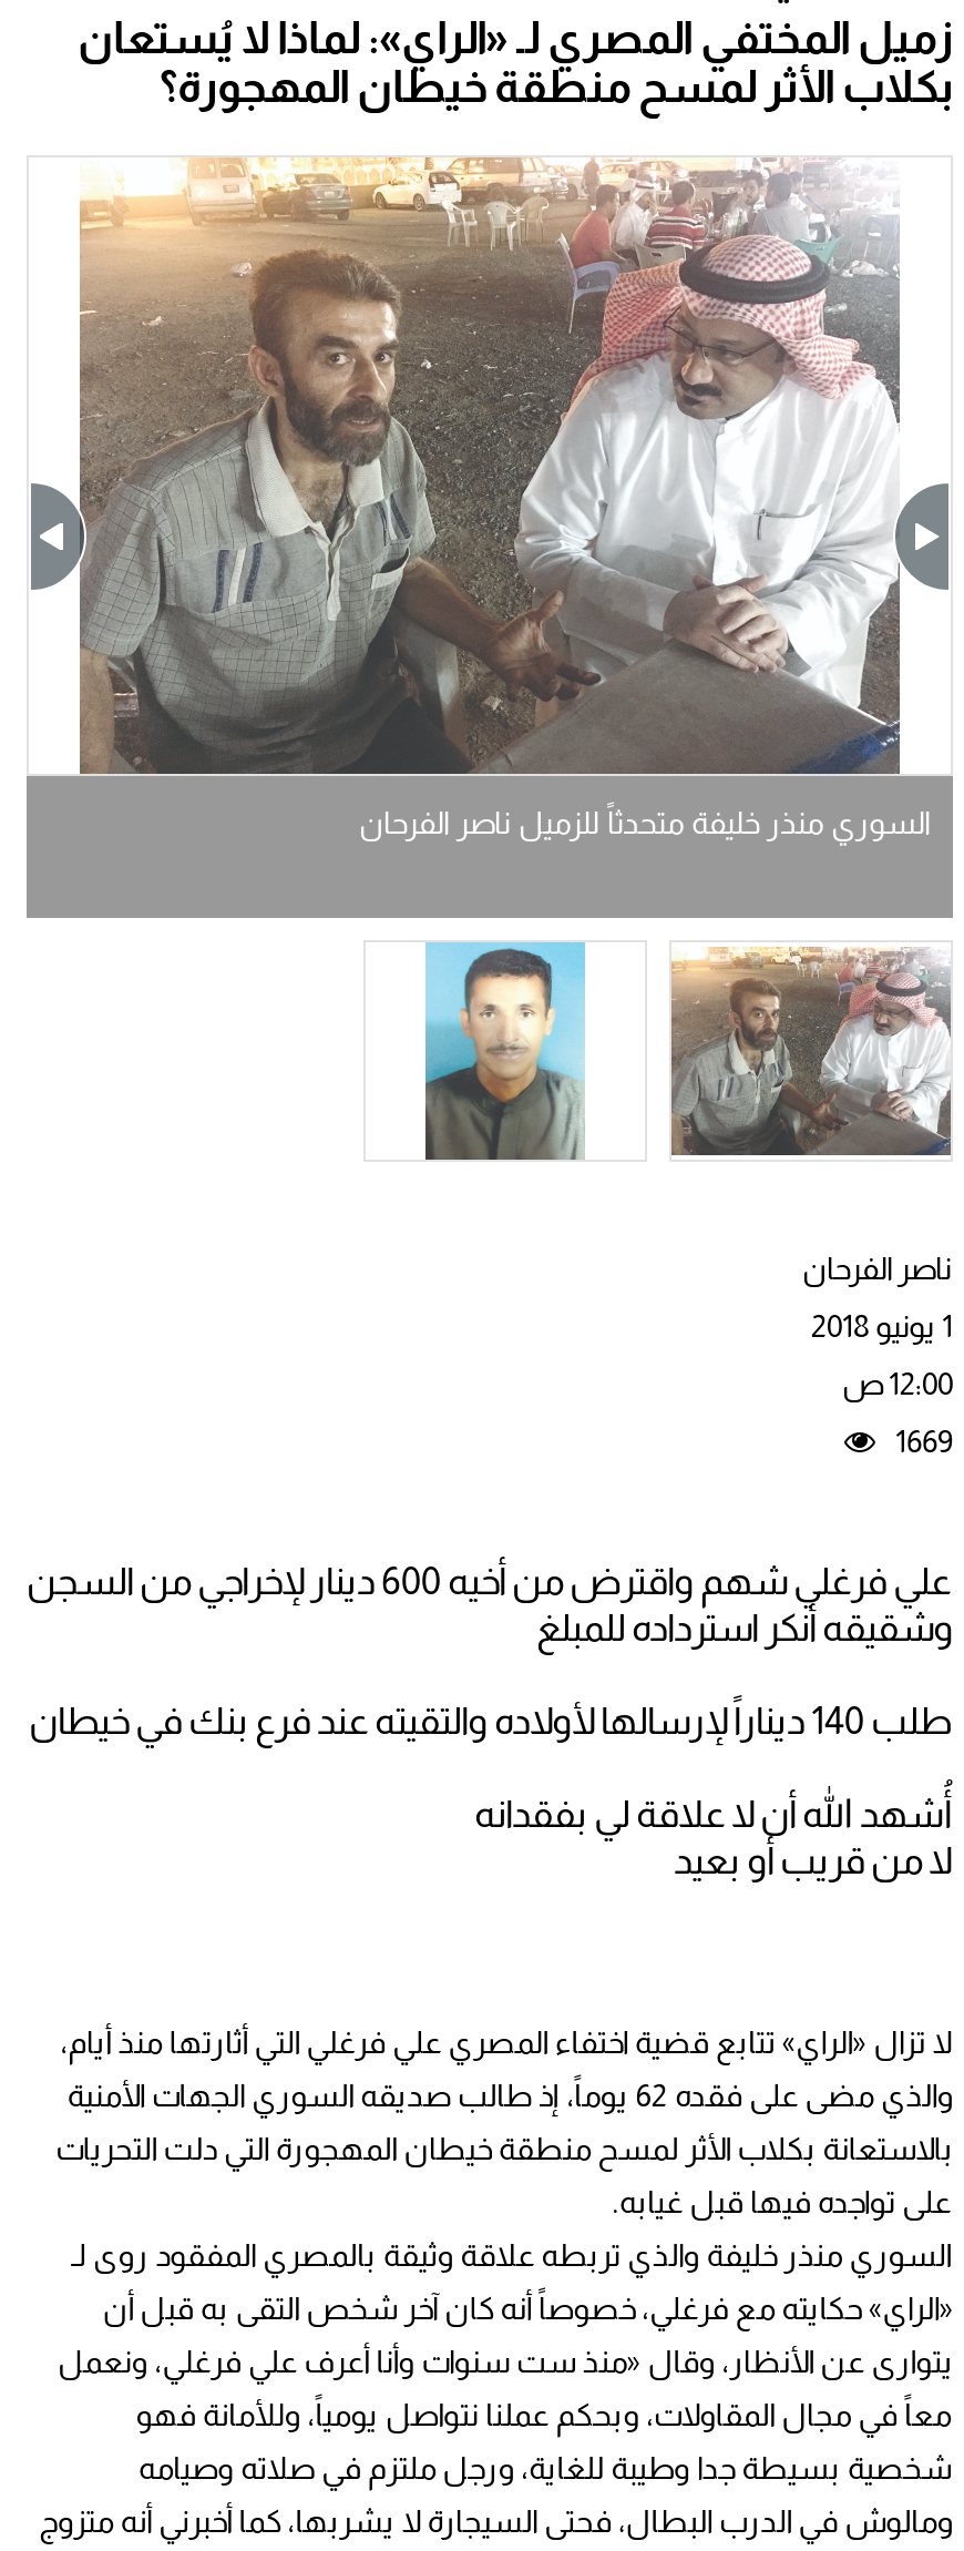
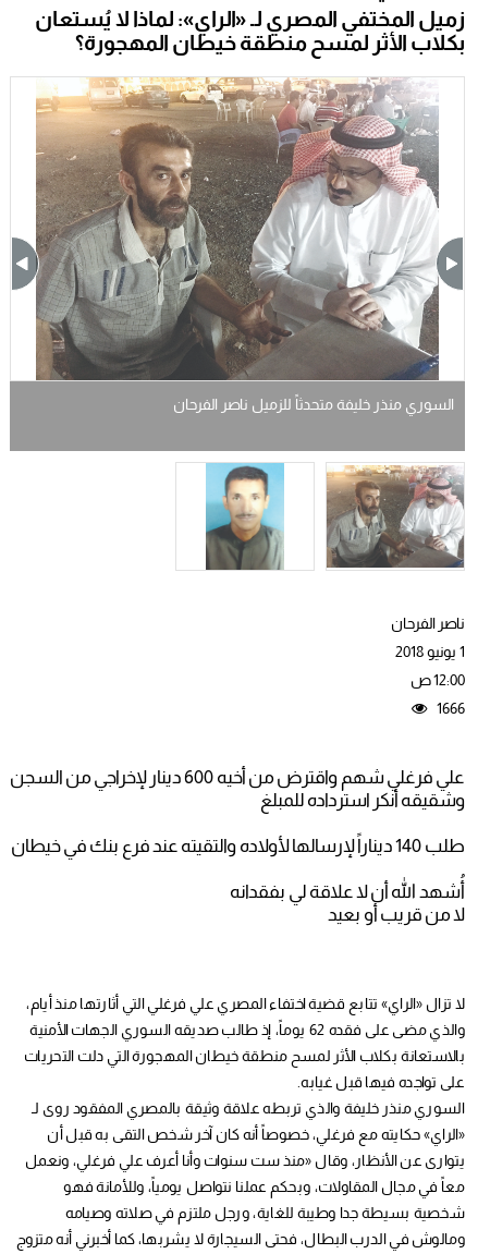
- 1669
+ 1666
